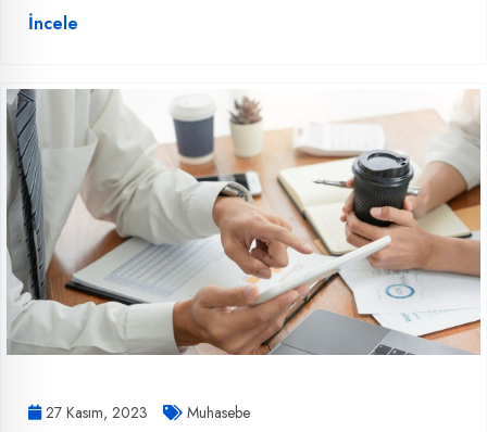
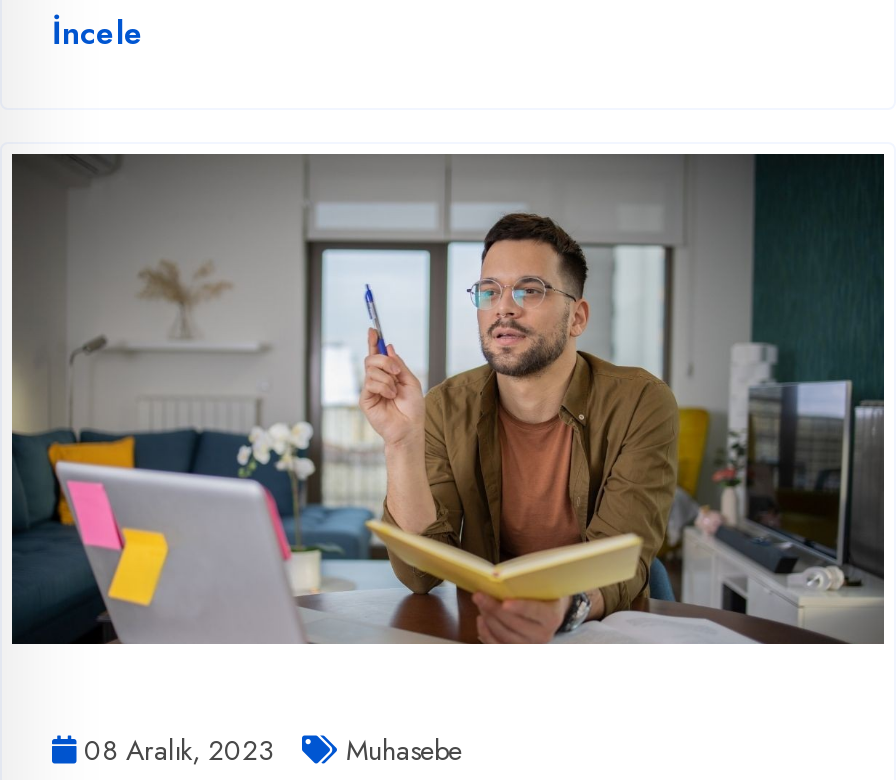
- [image]
+ [image]

- 27 Kasım, 2023 Muhasebe
+ 08 Aralık, 2023 Muhasebe
